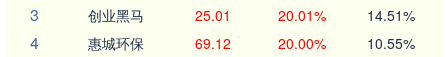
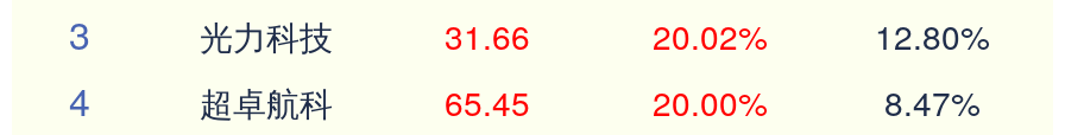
- 创业黑马
- 25.01
- 20.01%
- 14.51%
+ 光力科技
+ 31.66
+ 20.02%
+ 12.80%

- 惠城环保
- 69.12
+ 超卓航科
+ 65.45

- 10.55%
+ 8.47%
